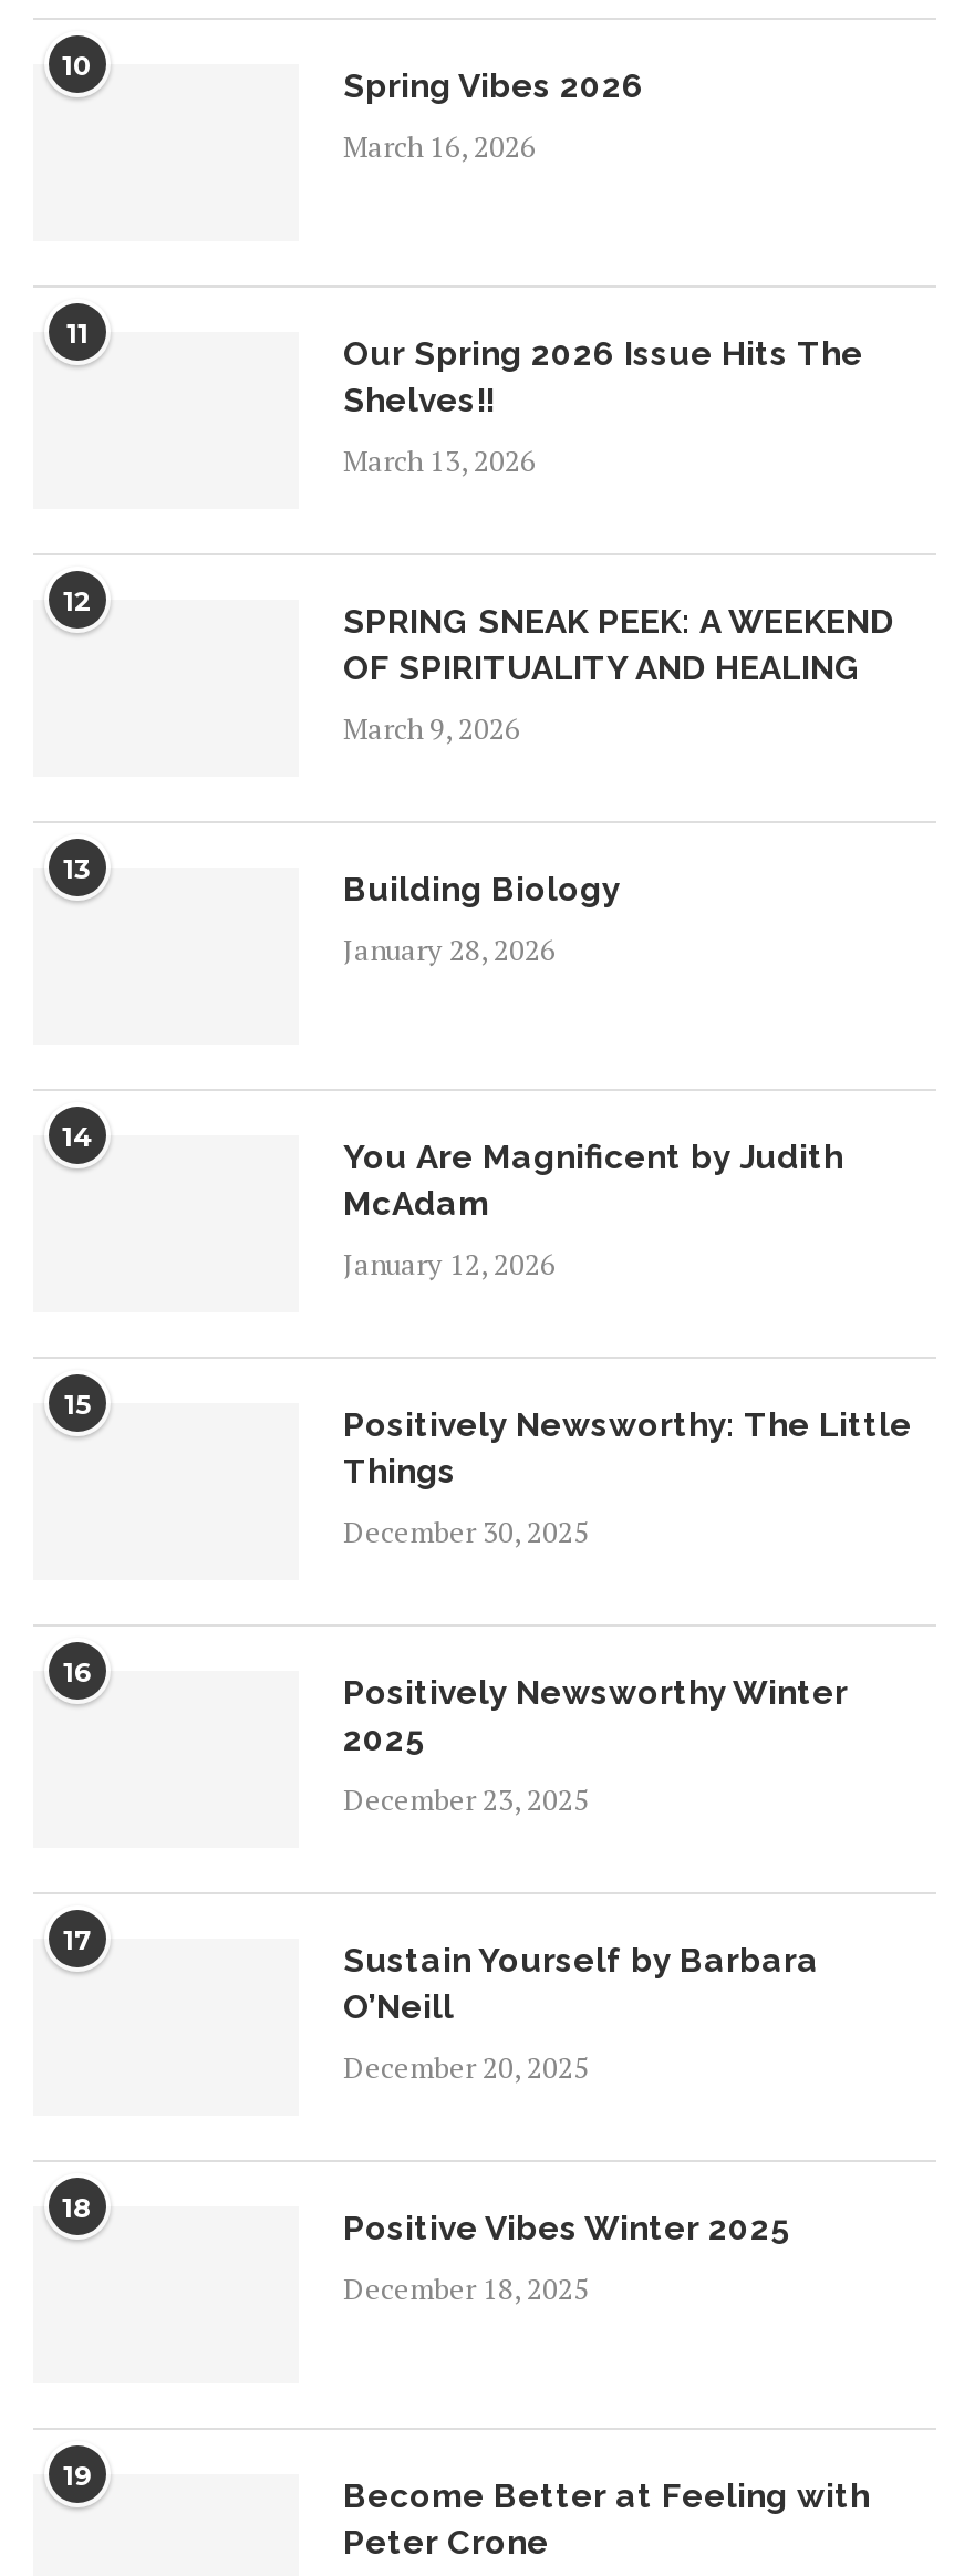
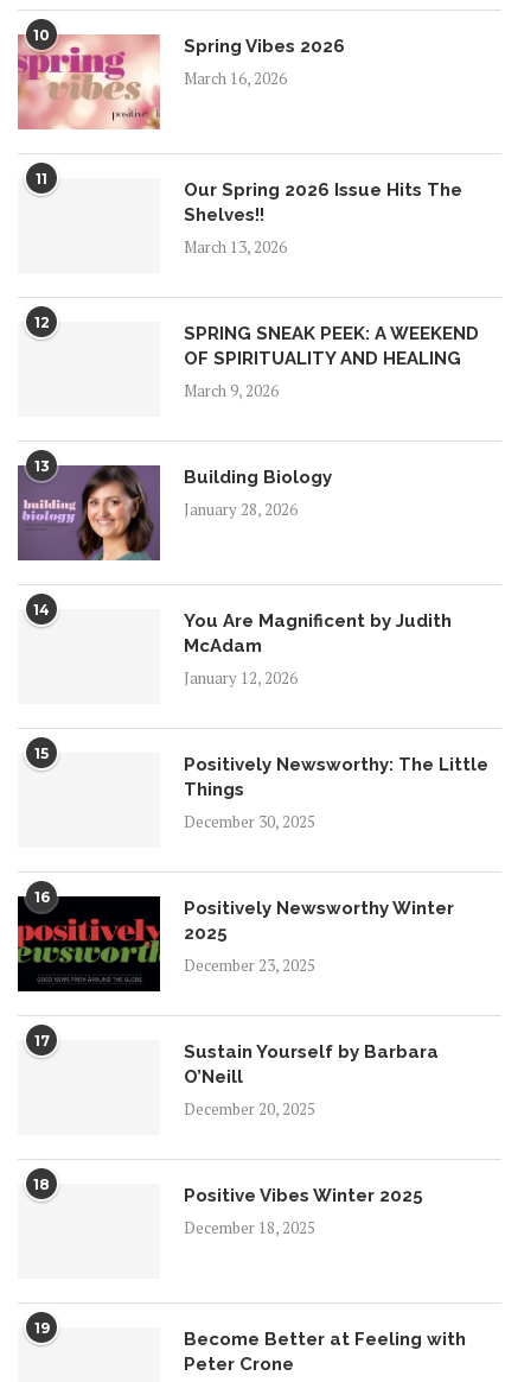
+ [image]

+ [image]

+ [image]
